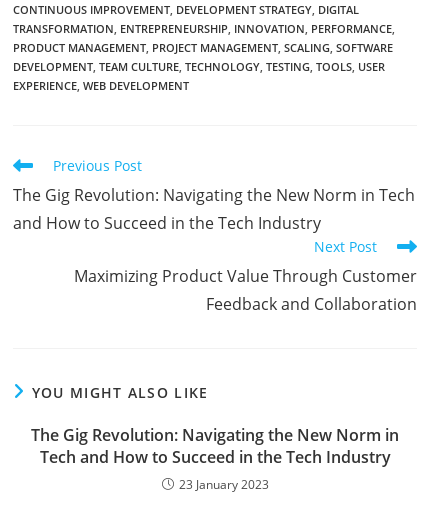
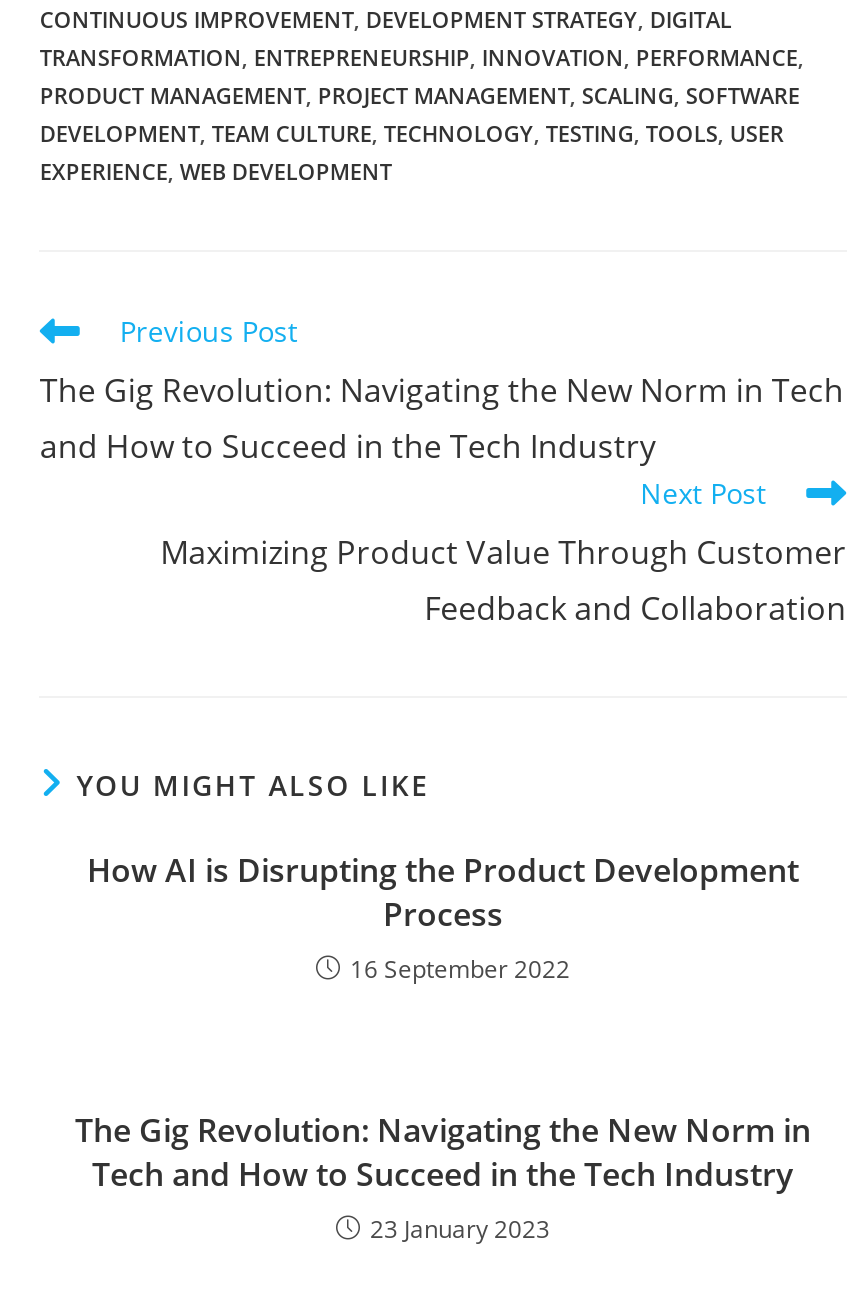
+ How AI is Disrupting the Product Development
+ Process
+ 16 September 2022
